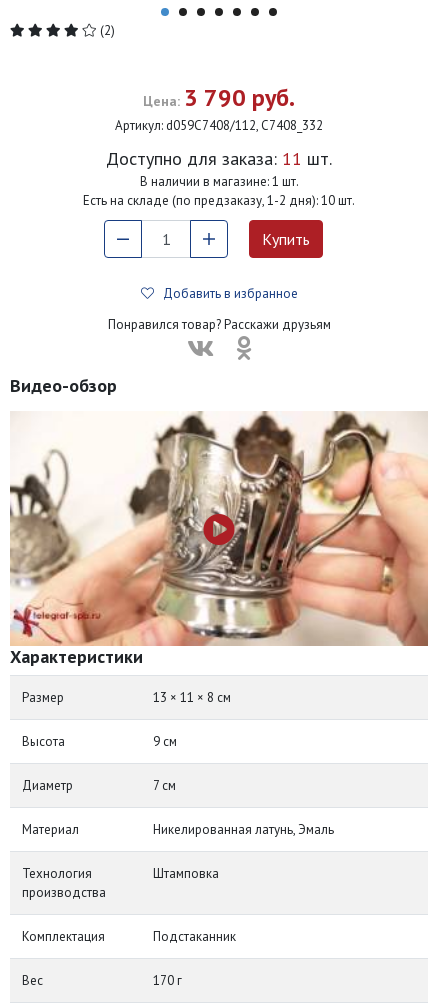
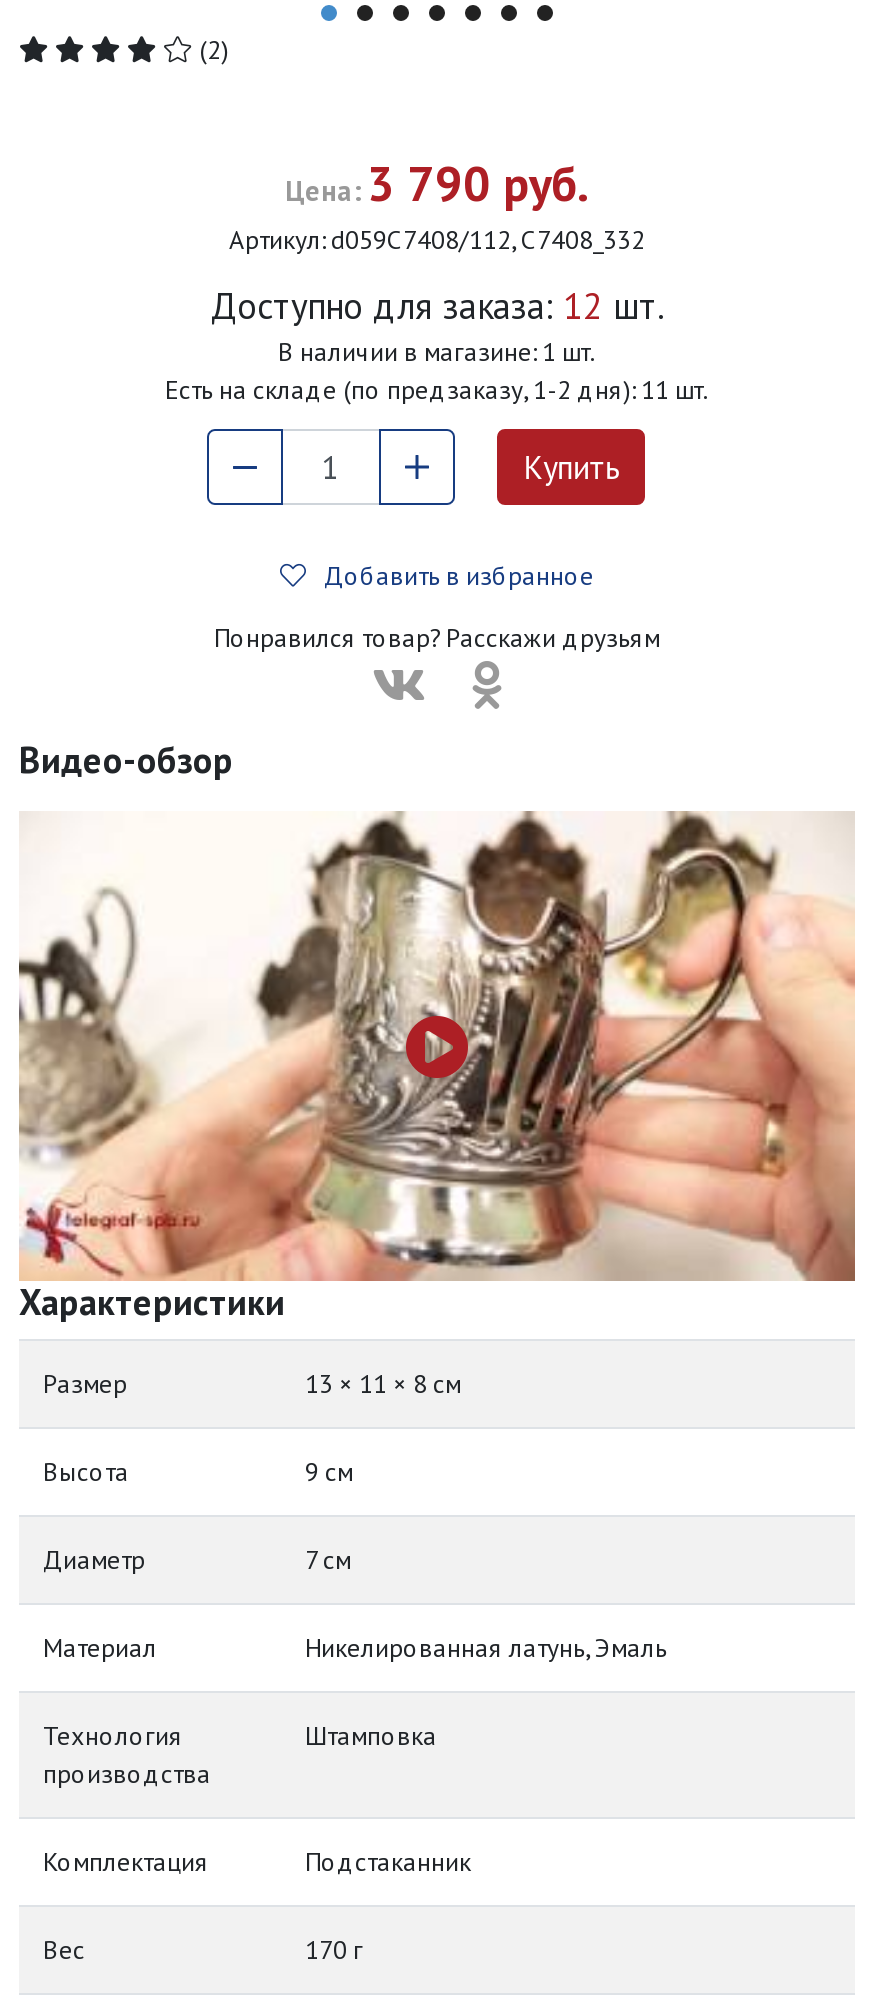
- Доступно для заказа: 11 шт.
+ Доступно для заказа: 12 шт.

- Есть на складе (по предзаказу, 1-2 дня): 10 шт.
+ Есть на складе (по предзаказу, 1-2 дня): 11 шт.
